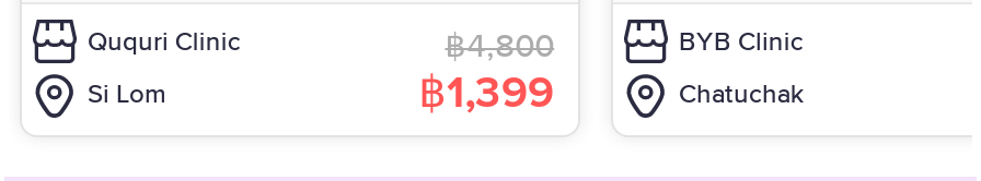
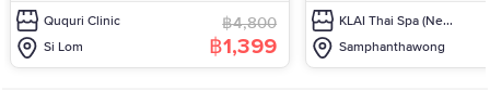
- BYB Clinic
+ KLAI Thai Spa (Ne...

- Chatuchak
+ Samphanthawong
